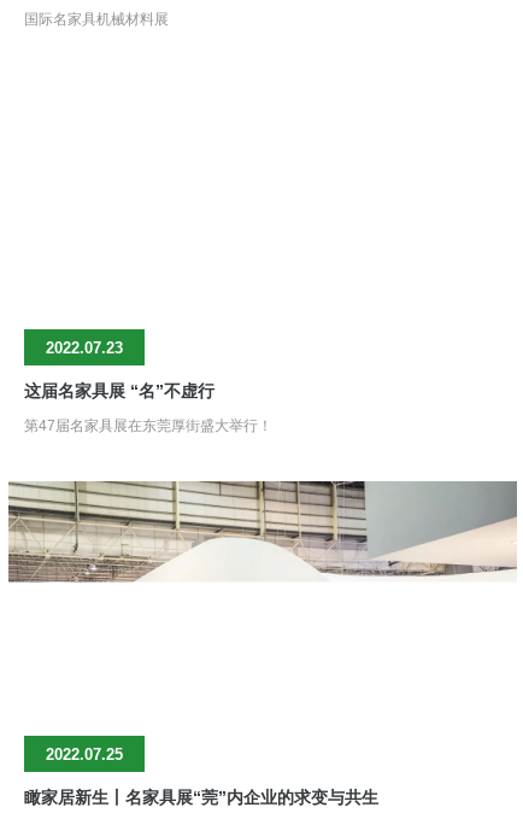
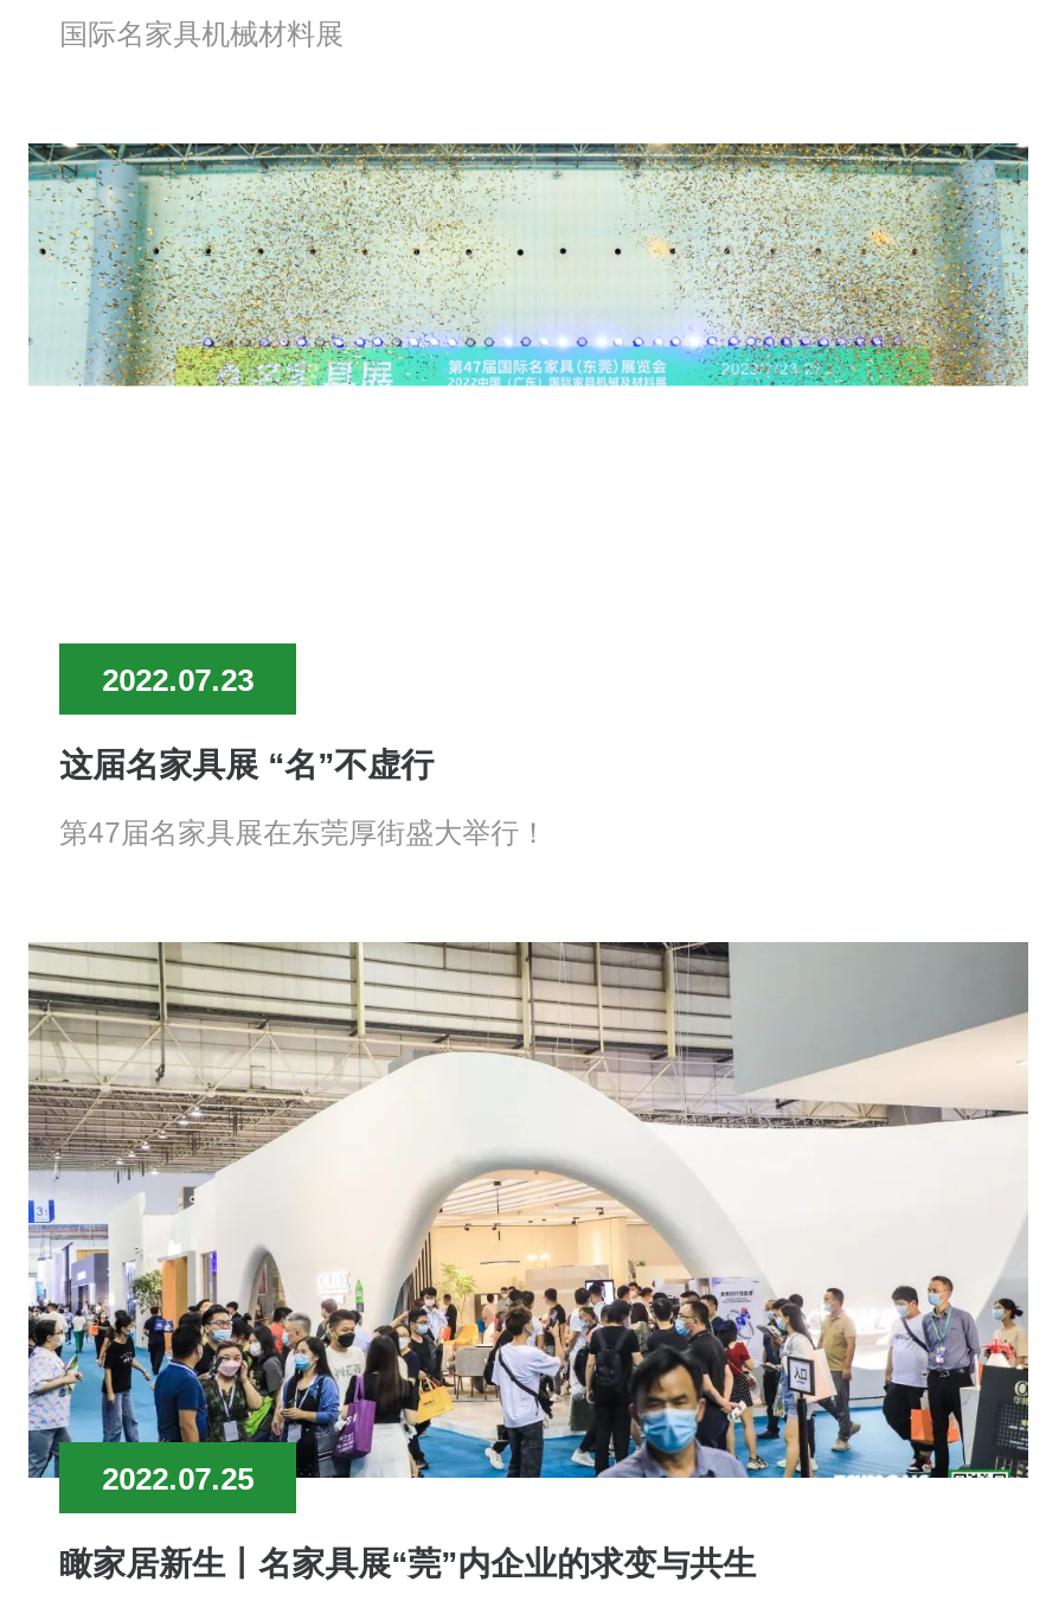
+ [image]

+ [image]
